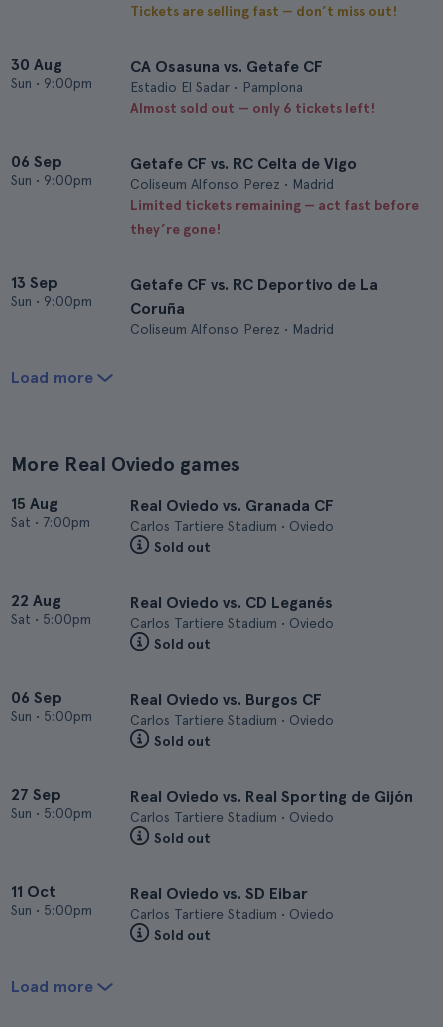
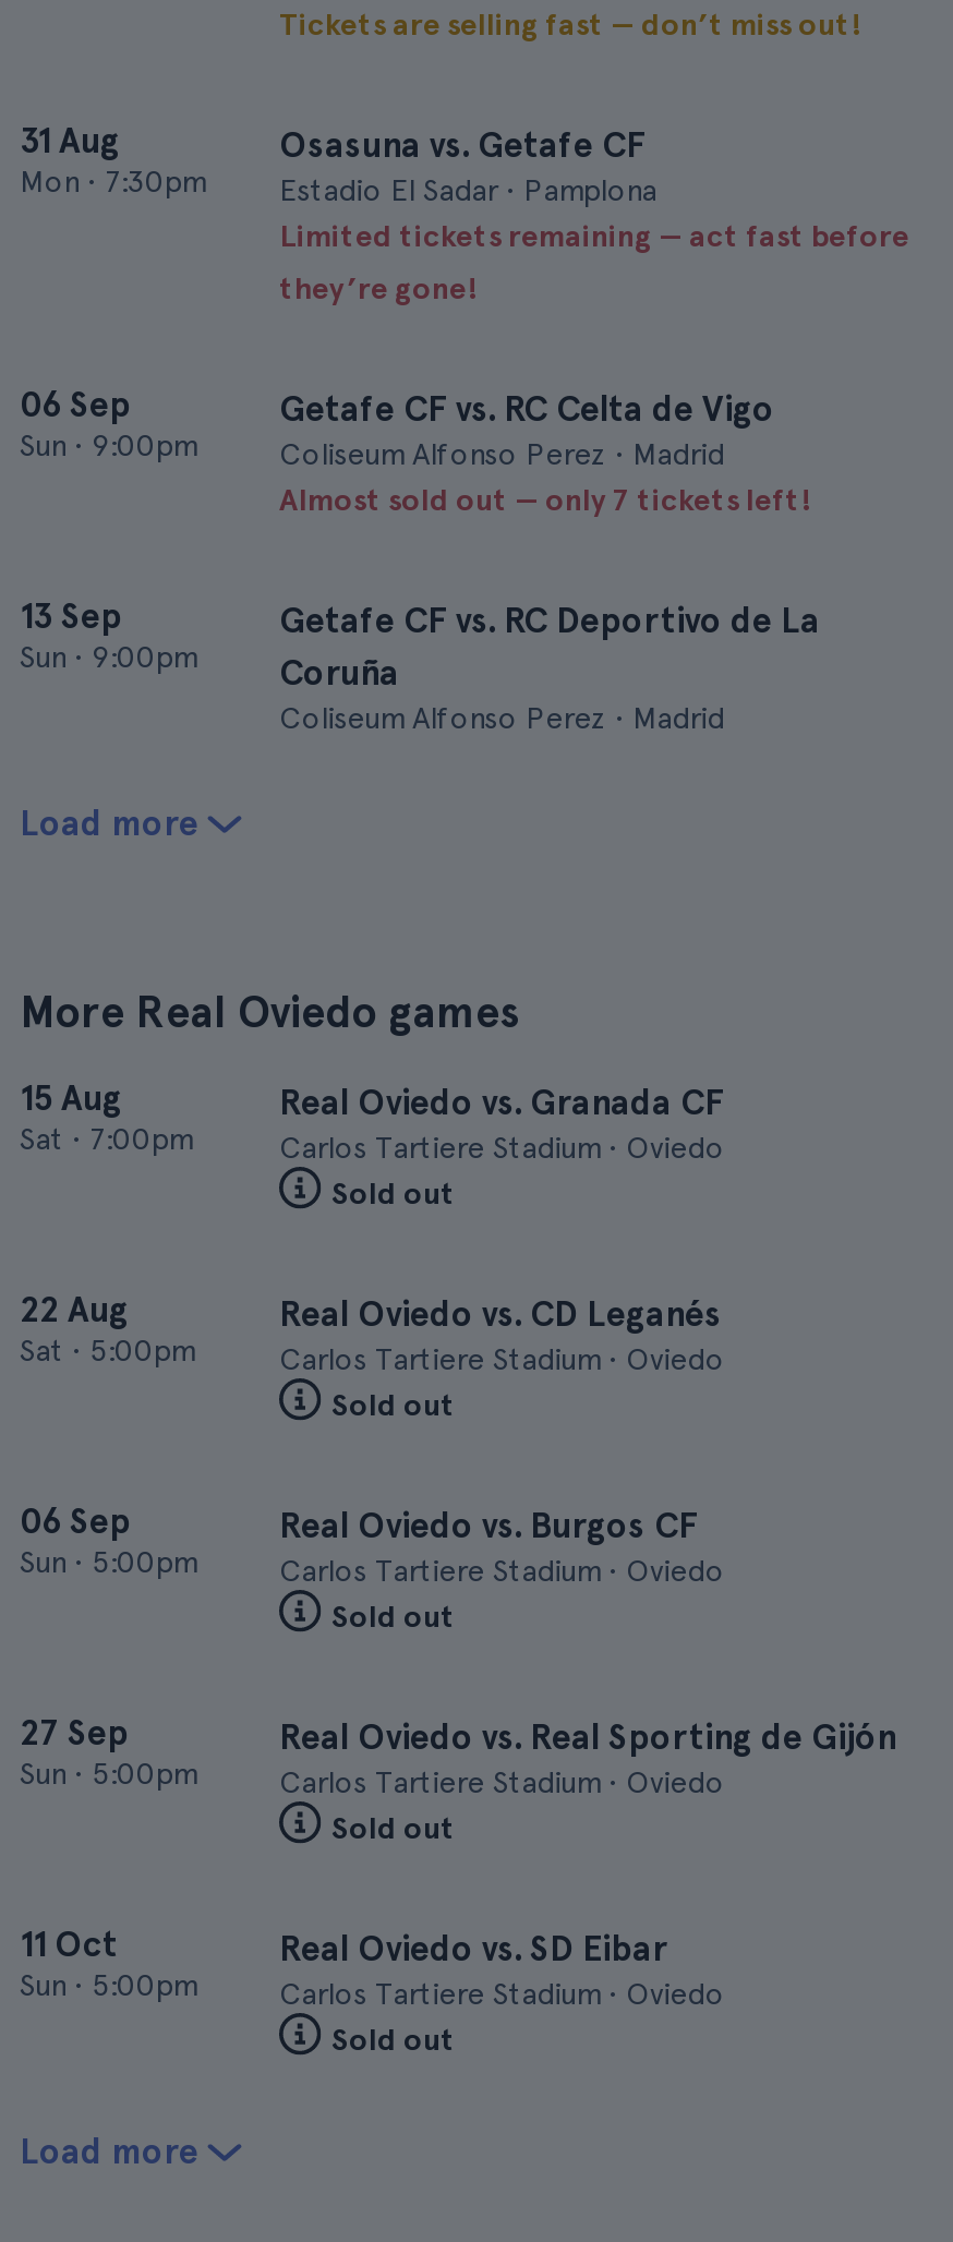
- 30 Aug
- Sun • 9:00pm
+ 31 Aug
+ Mon • 7:30pm

- CA Osasuna vs. Getafe CF
+ Osasuna vs. Getafe CF

- Almost sold out — only 6 tickets left!

moved down: 06 Sep | Sun • 9:00pm | Getafe CF vs. RC Celta de Vigo | Coliseum Alfonso Perez • Madrid

moved up: Limited tickets remaining — act fast before | they’re gone!

+ Almost sold out — only 7 tickets left!
